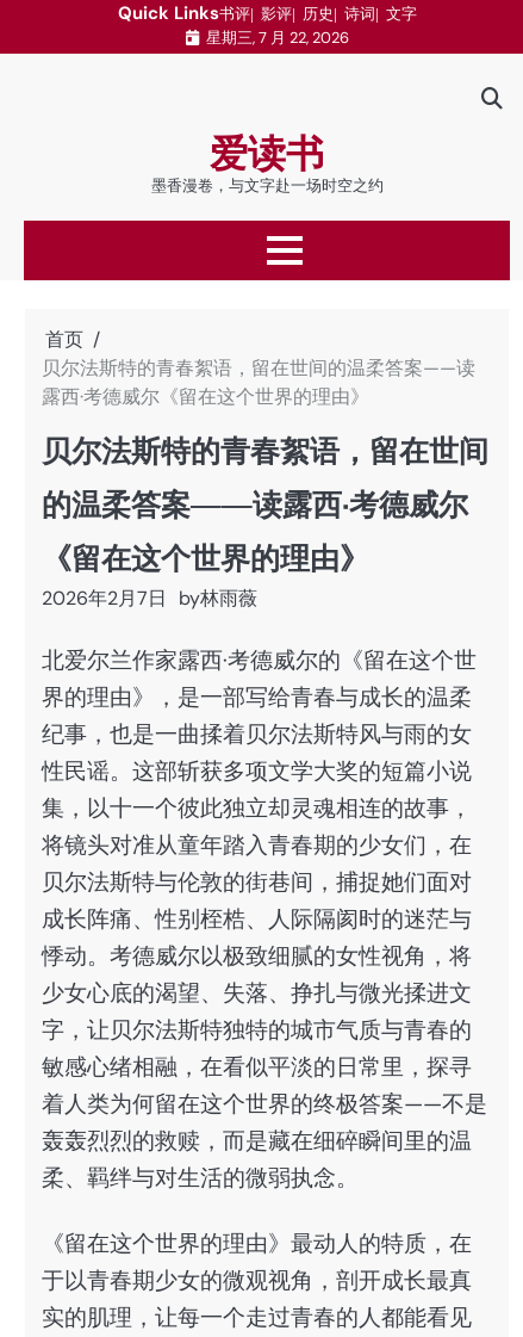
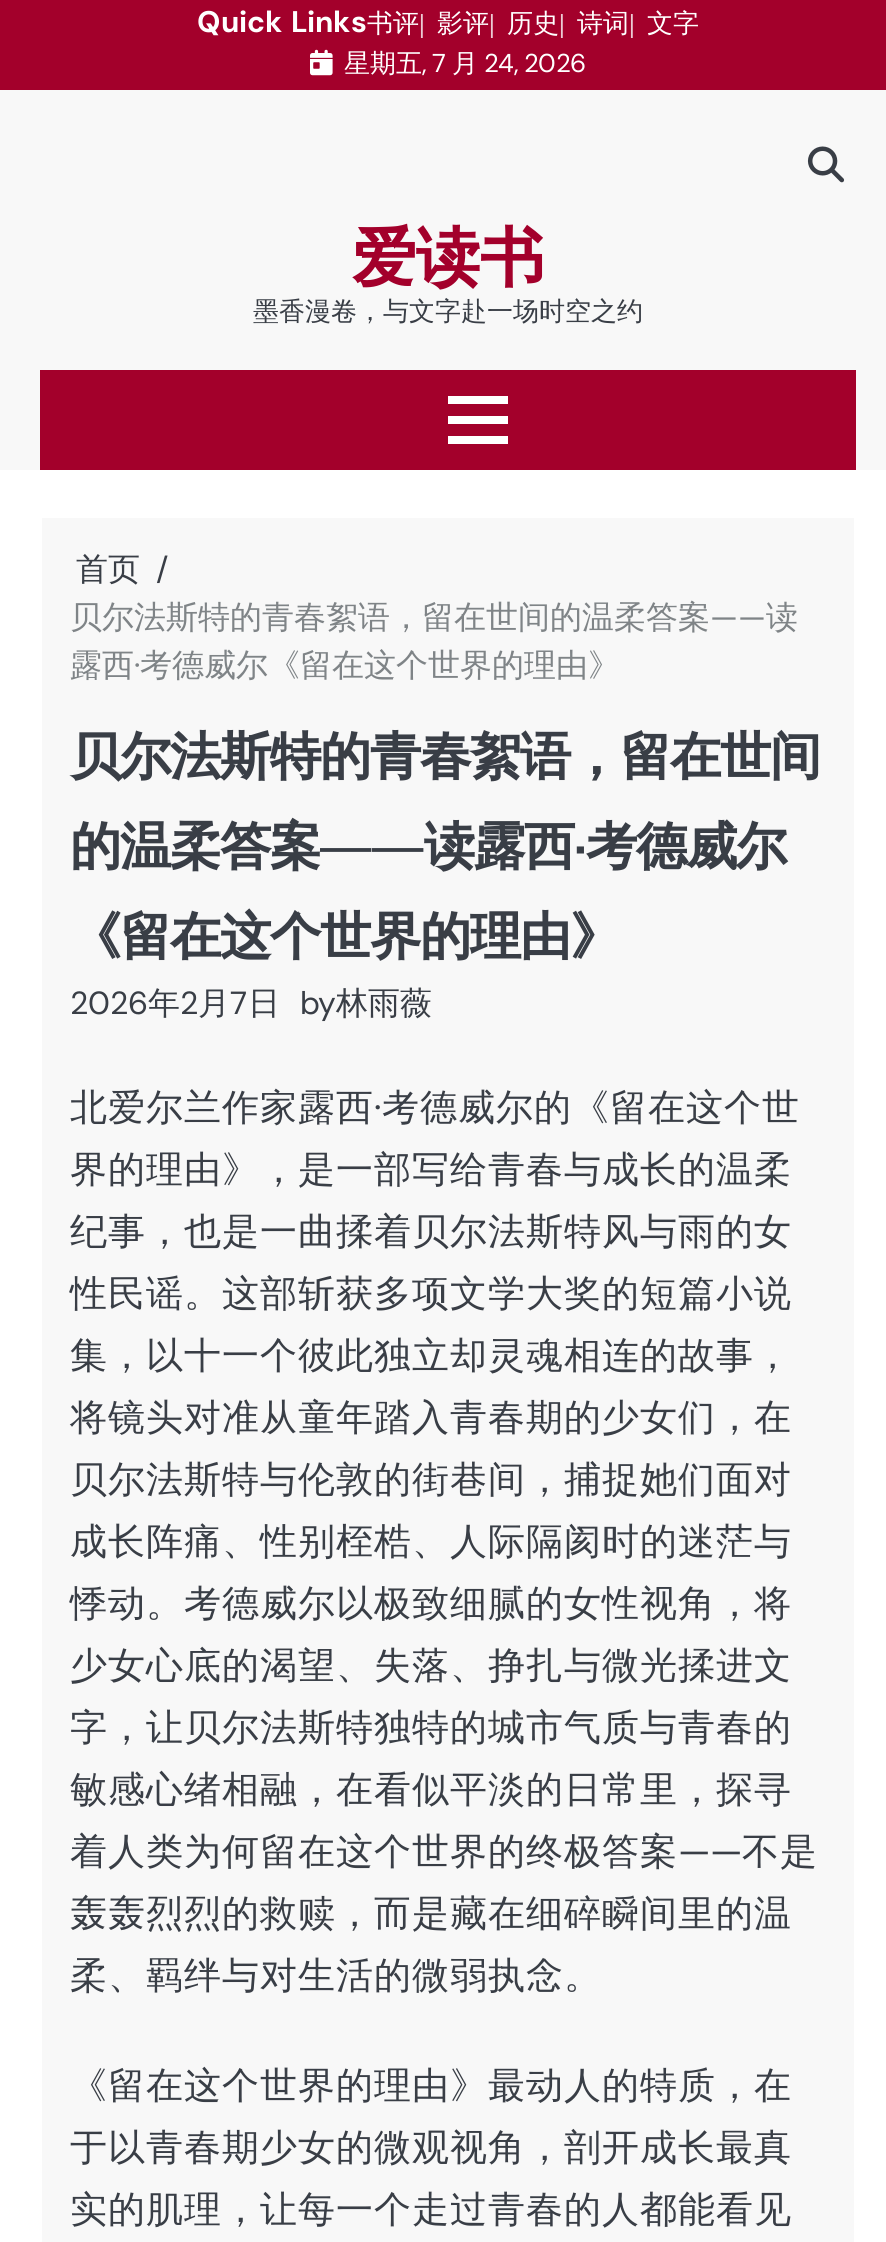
- 星期三, 7 月 22, 2026
+ 星期五, 7 月 24, 2026
